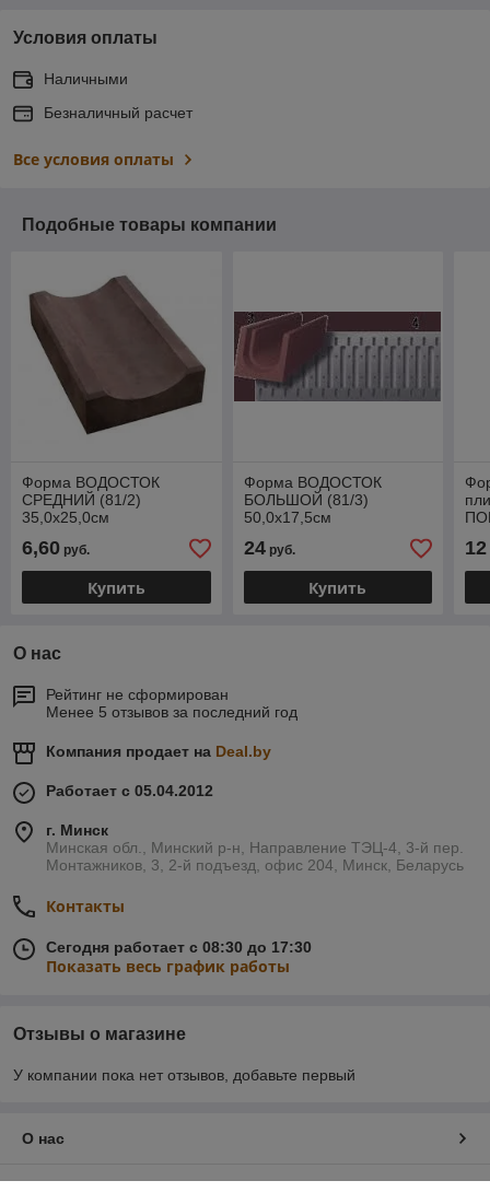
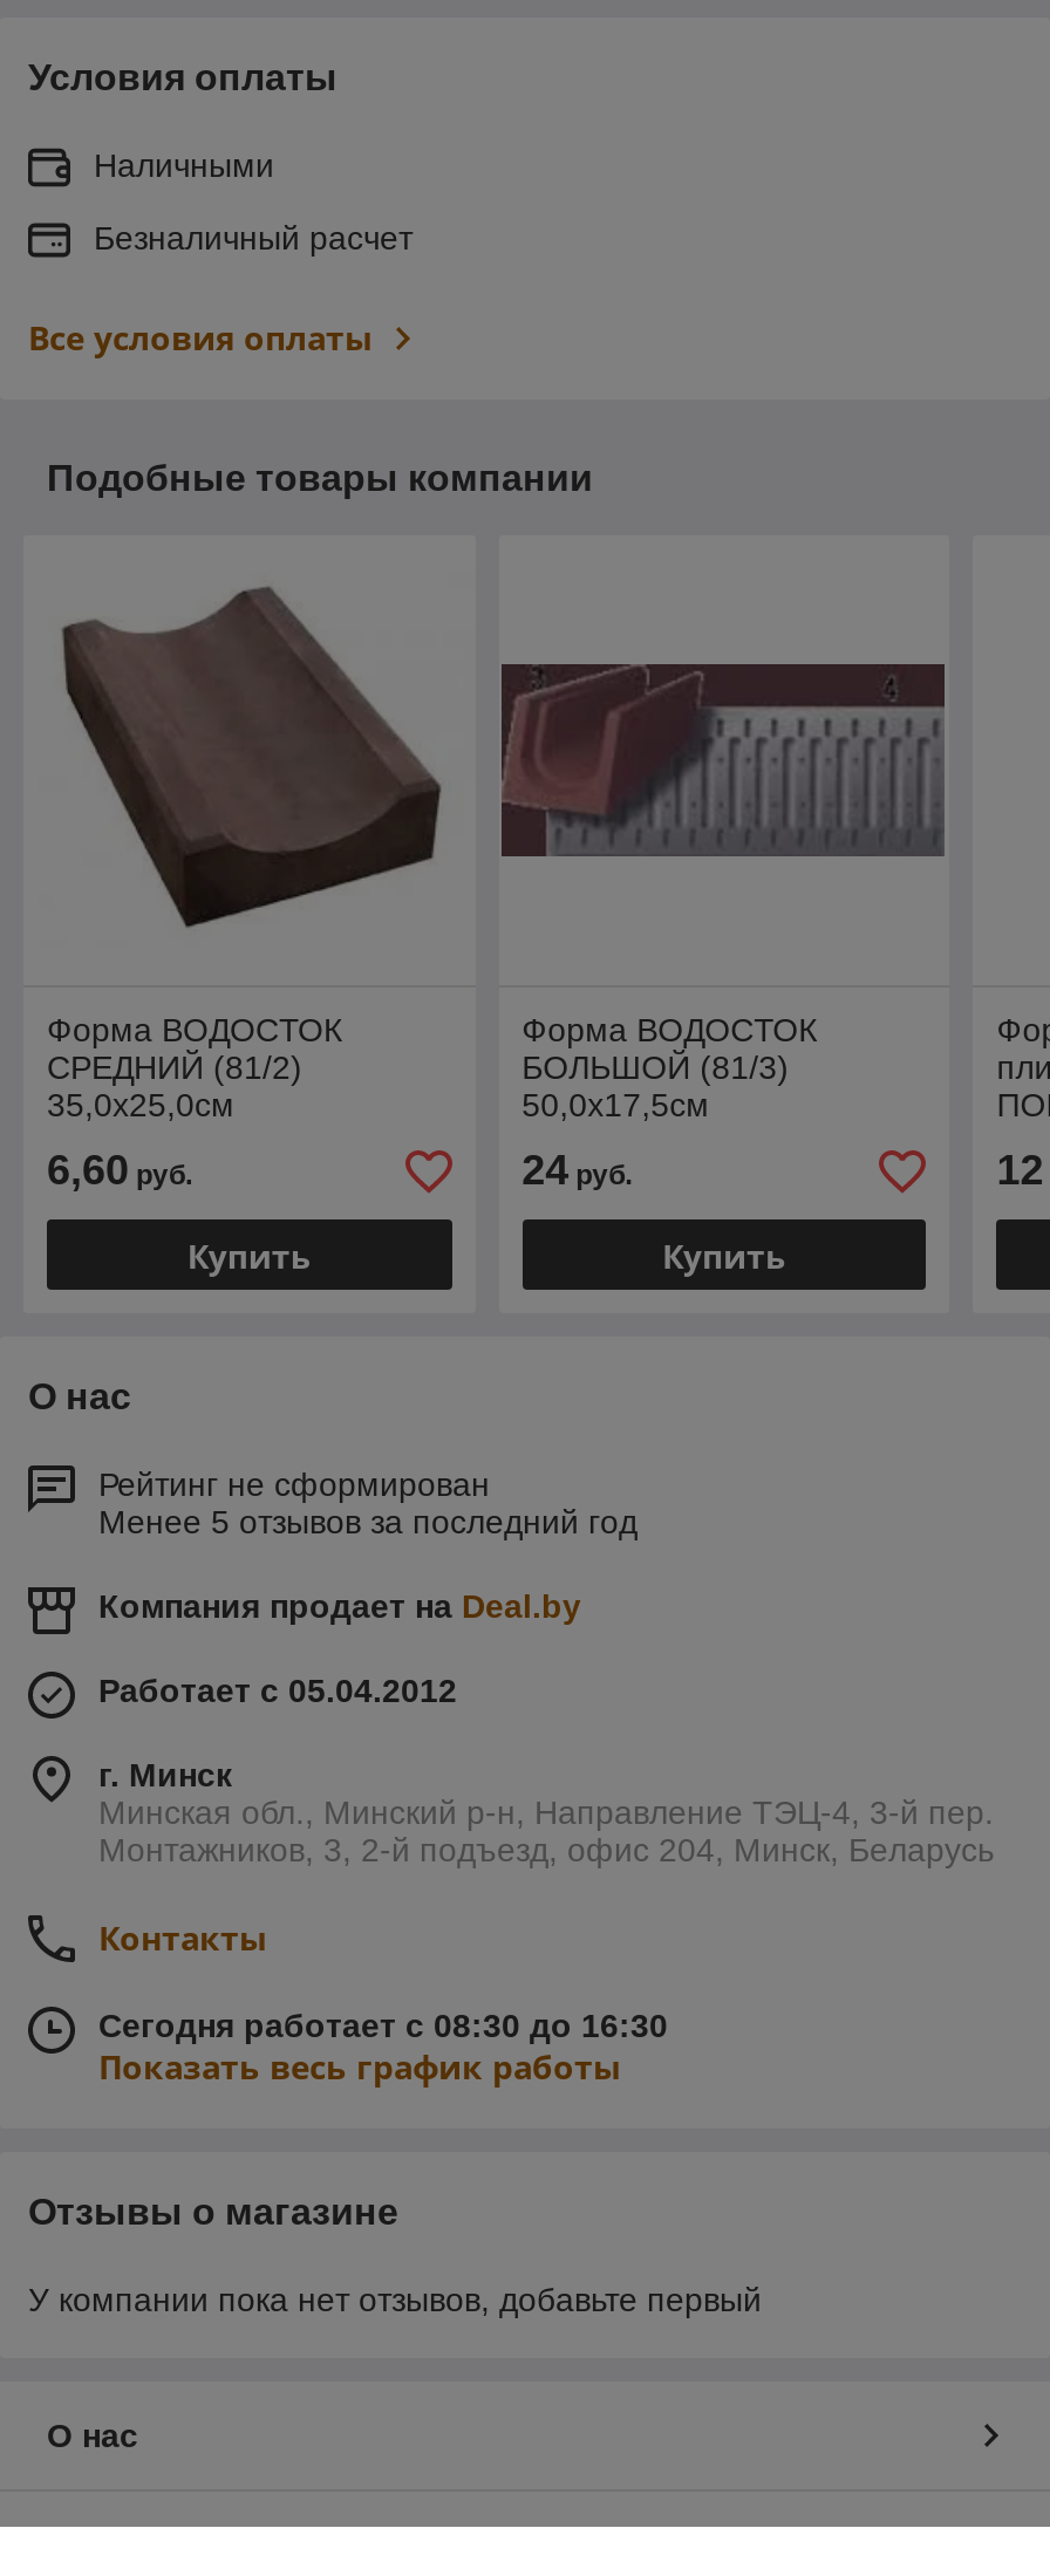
- Сегодня работает с 08:30 до 17:30
+ Сегодня работает с 08:30 до 16:30
